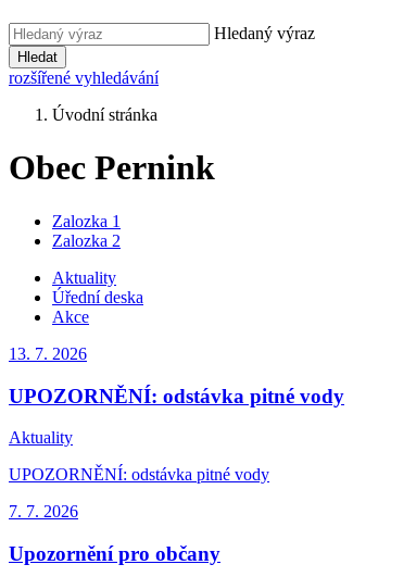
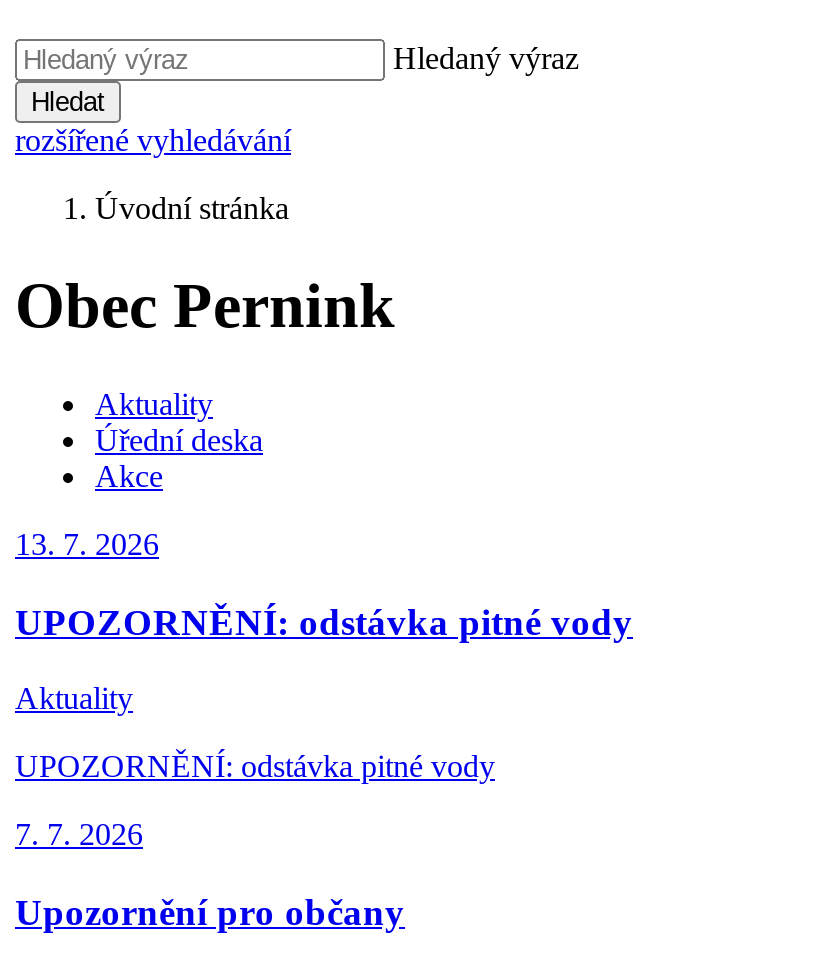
- Zalozka 1
- Zalozka 2
